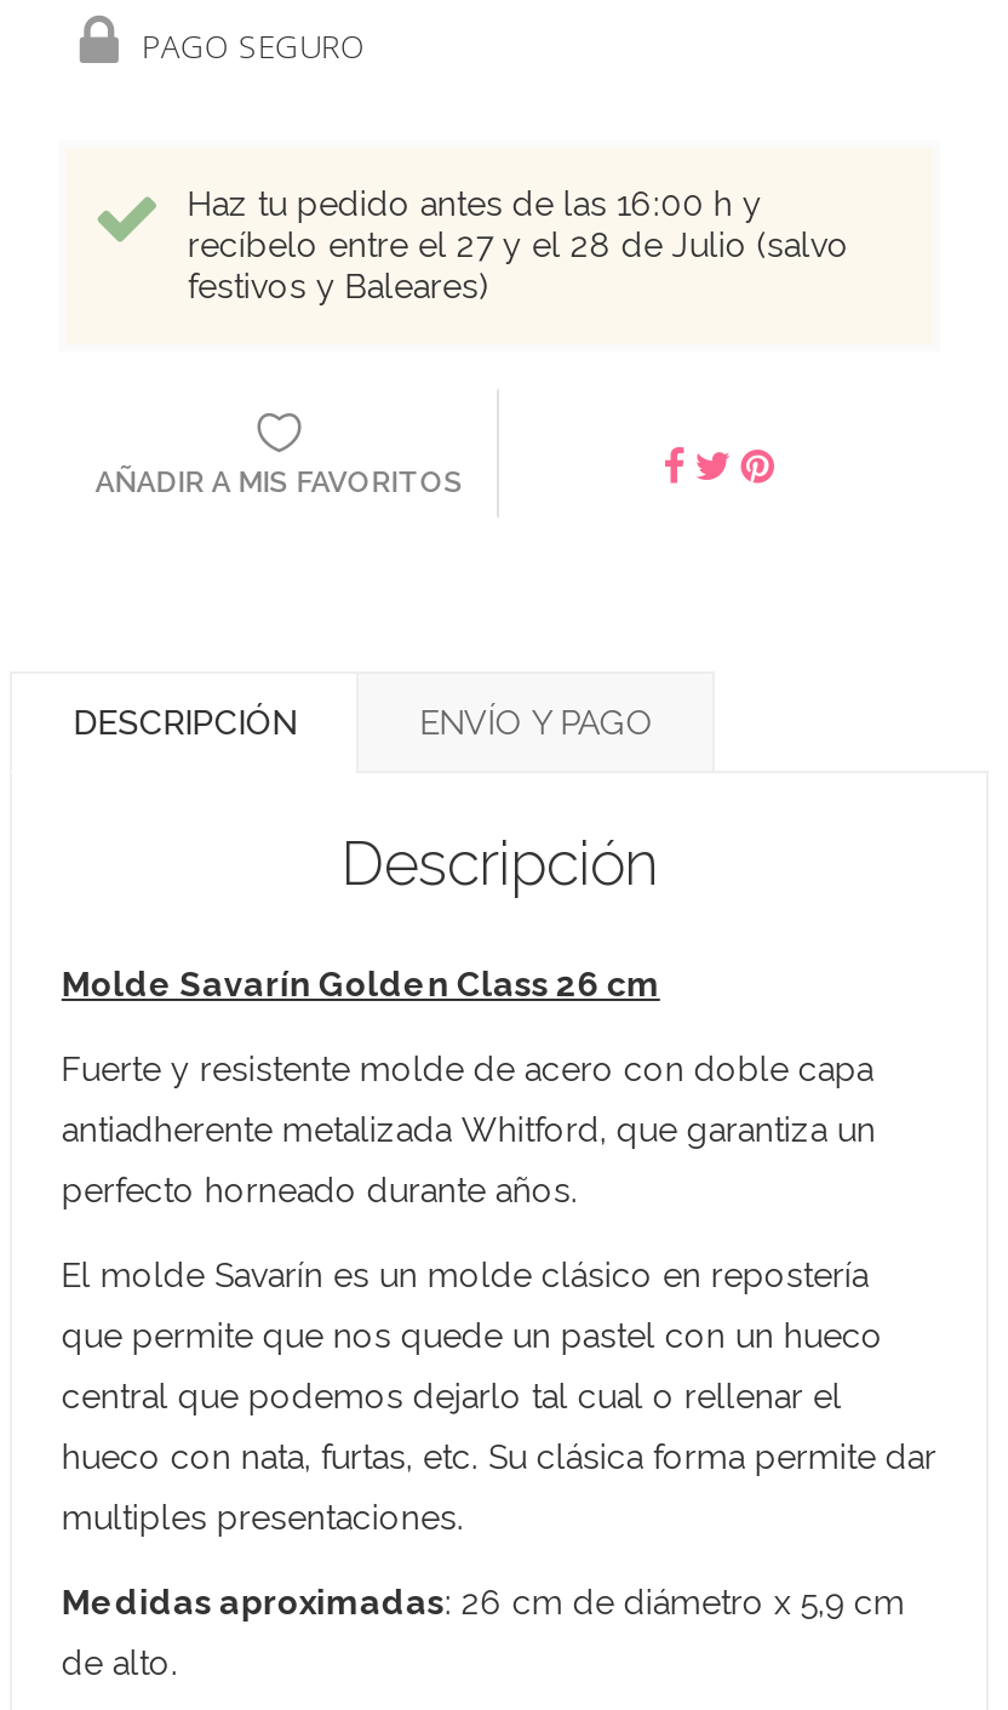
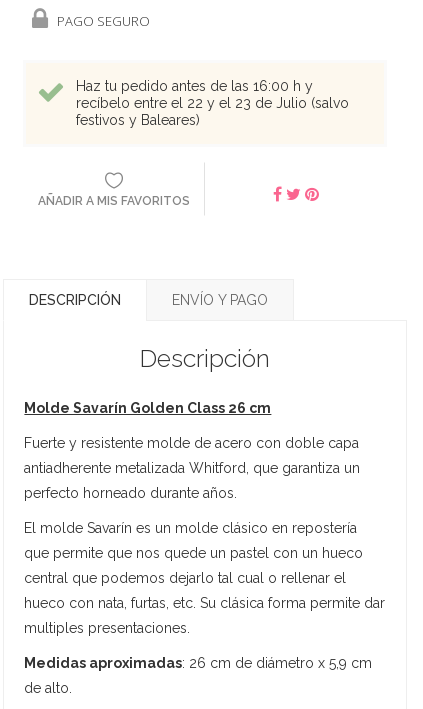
- recíbelo entre el 27 y el 28 de Julio (salvo
+ recíbelo entre el 22 y el 23 de Julio (salvo
